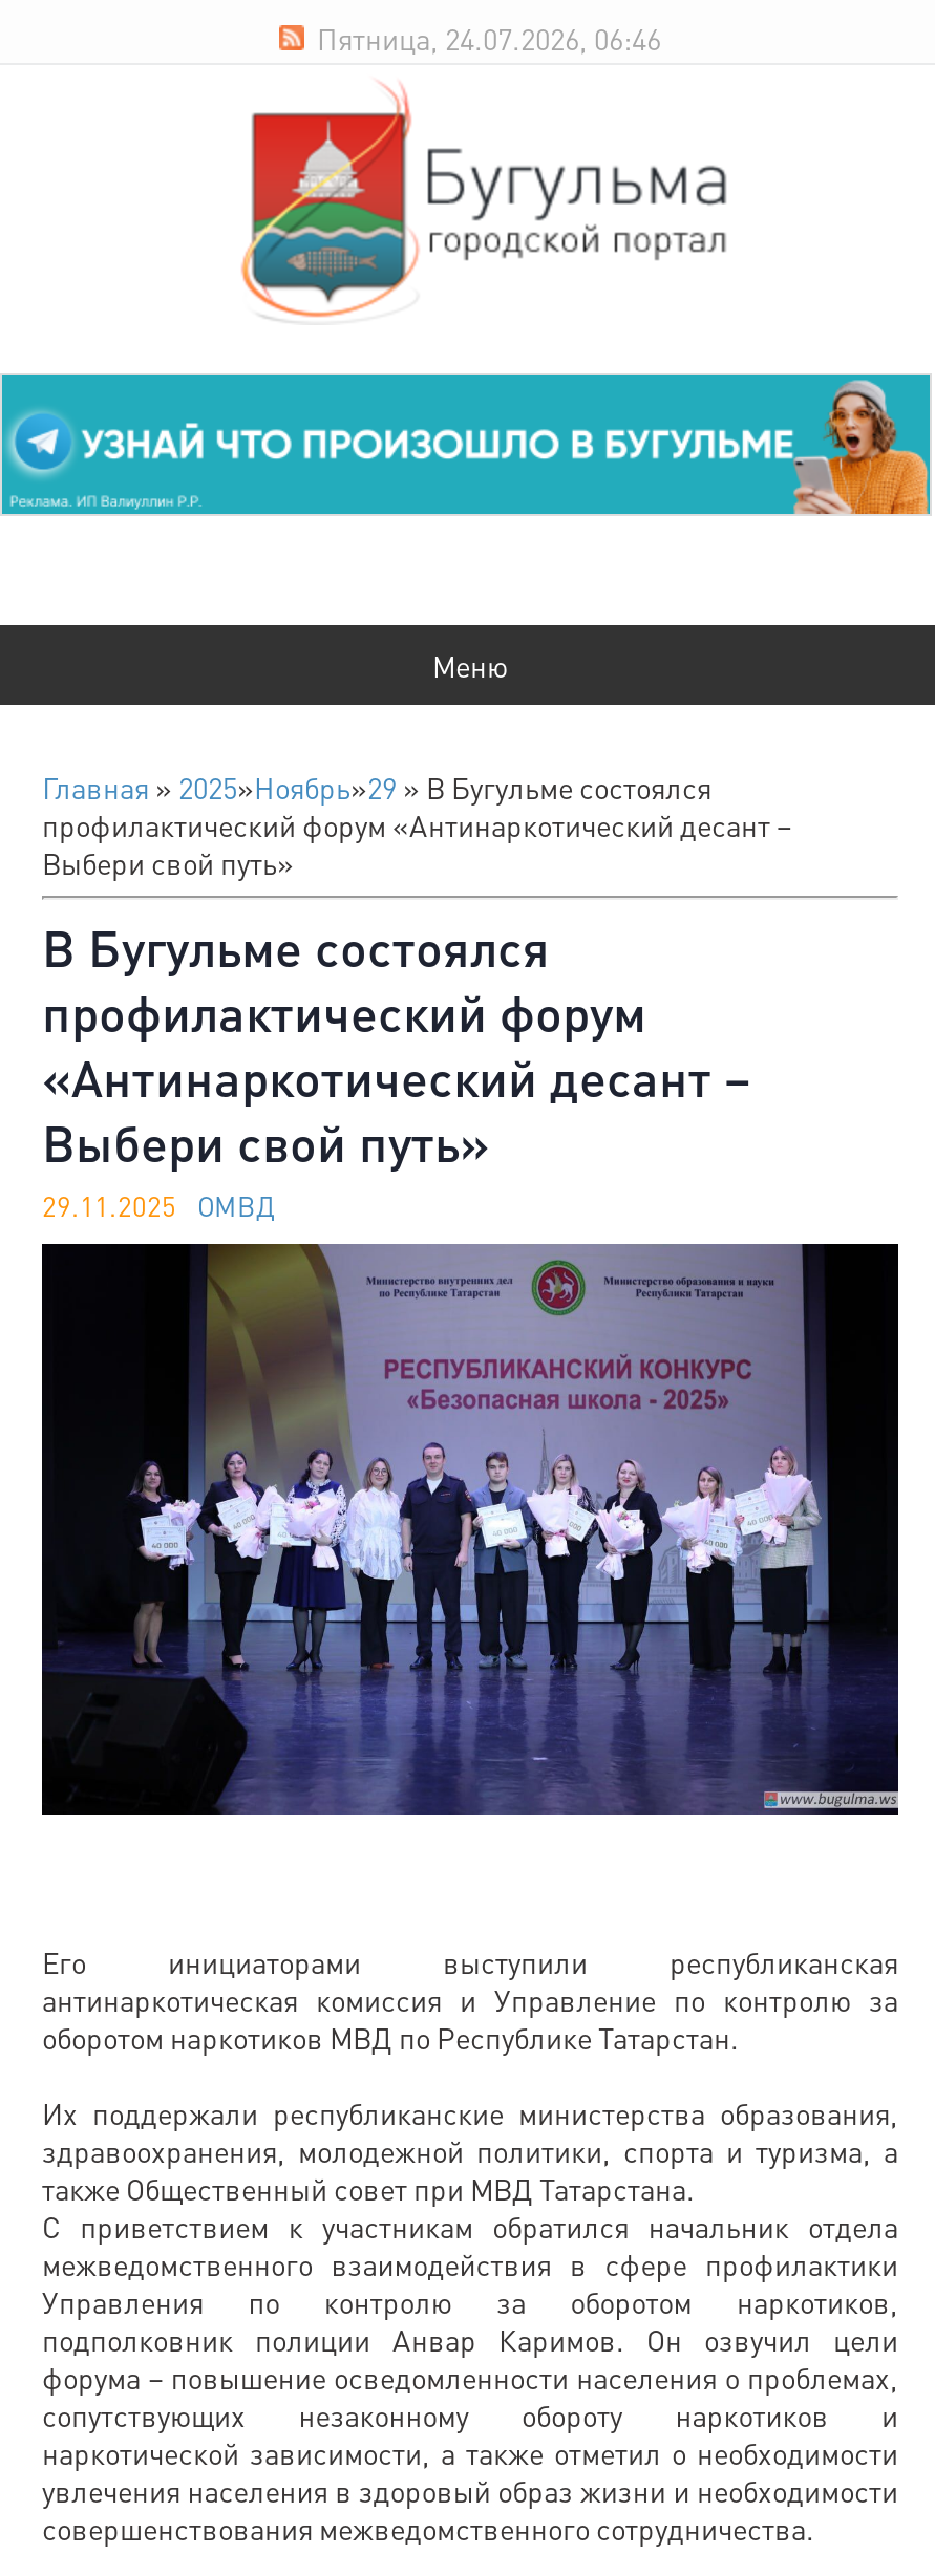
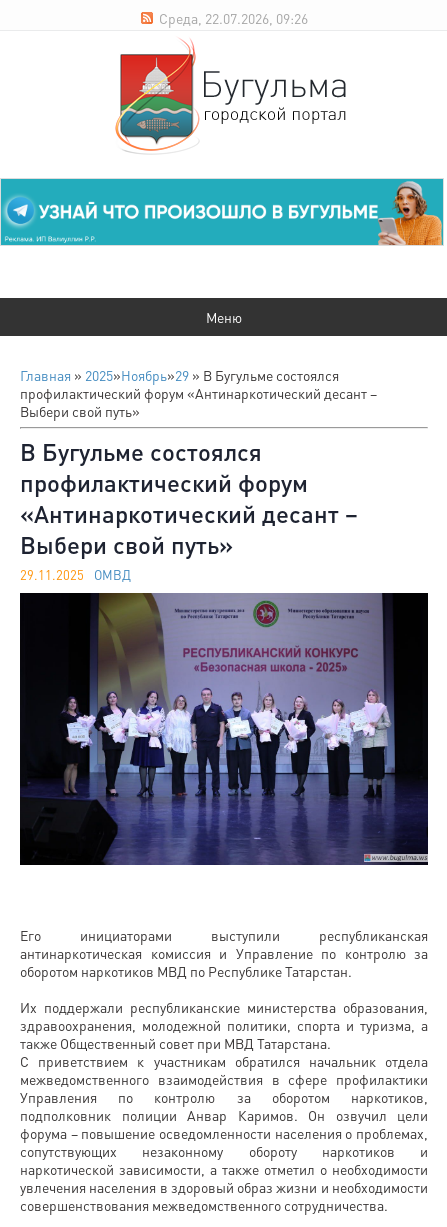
- Пятница, 24.07.2026, 06:46
+ Среда, 22.07.2026, 09:26
